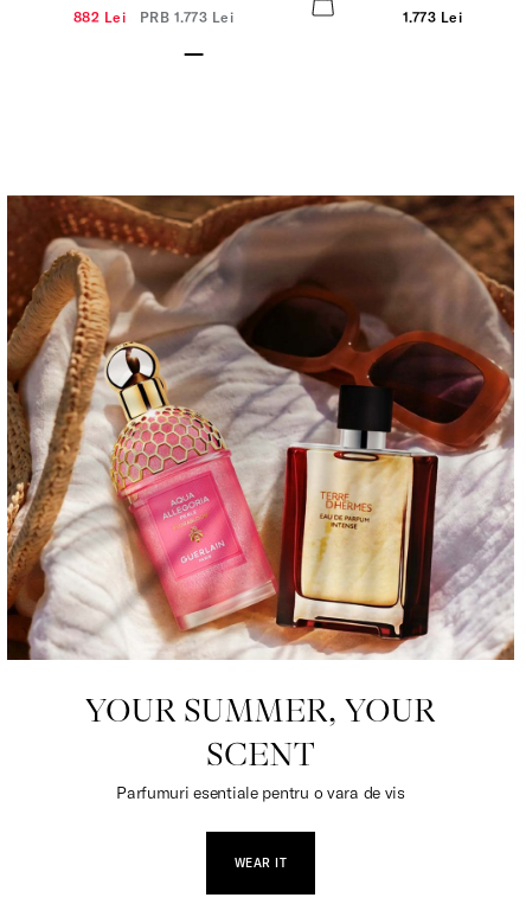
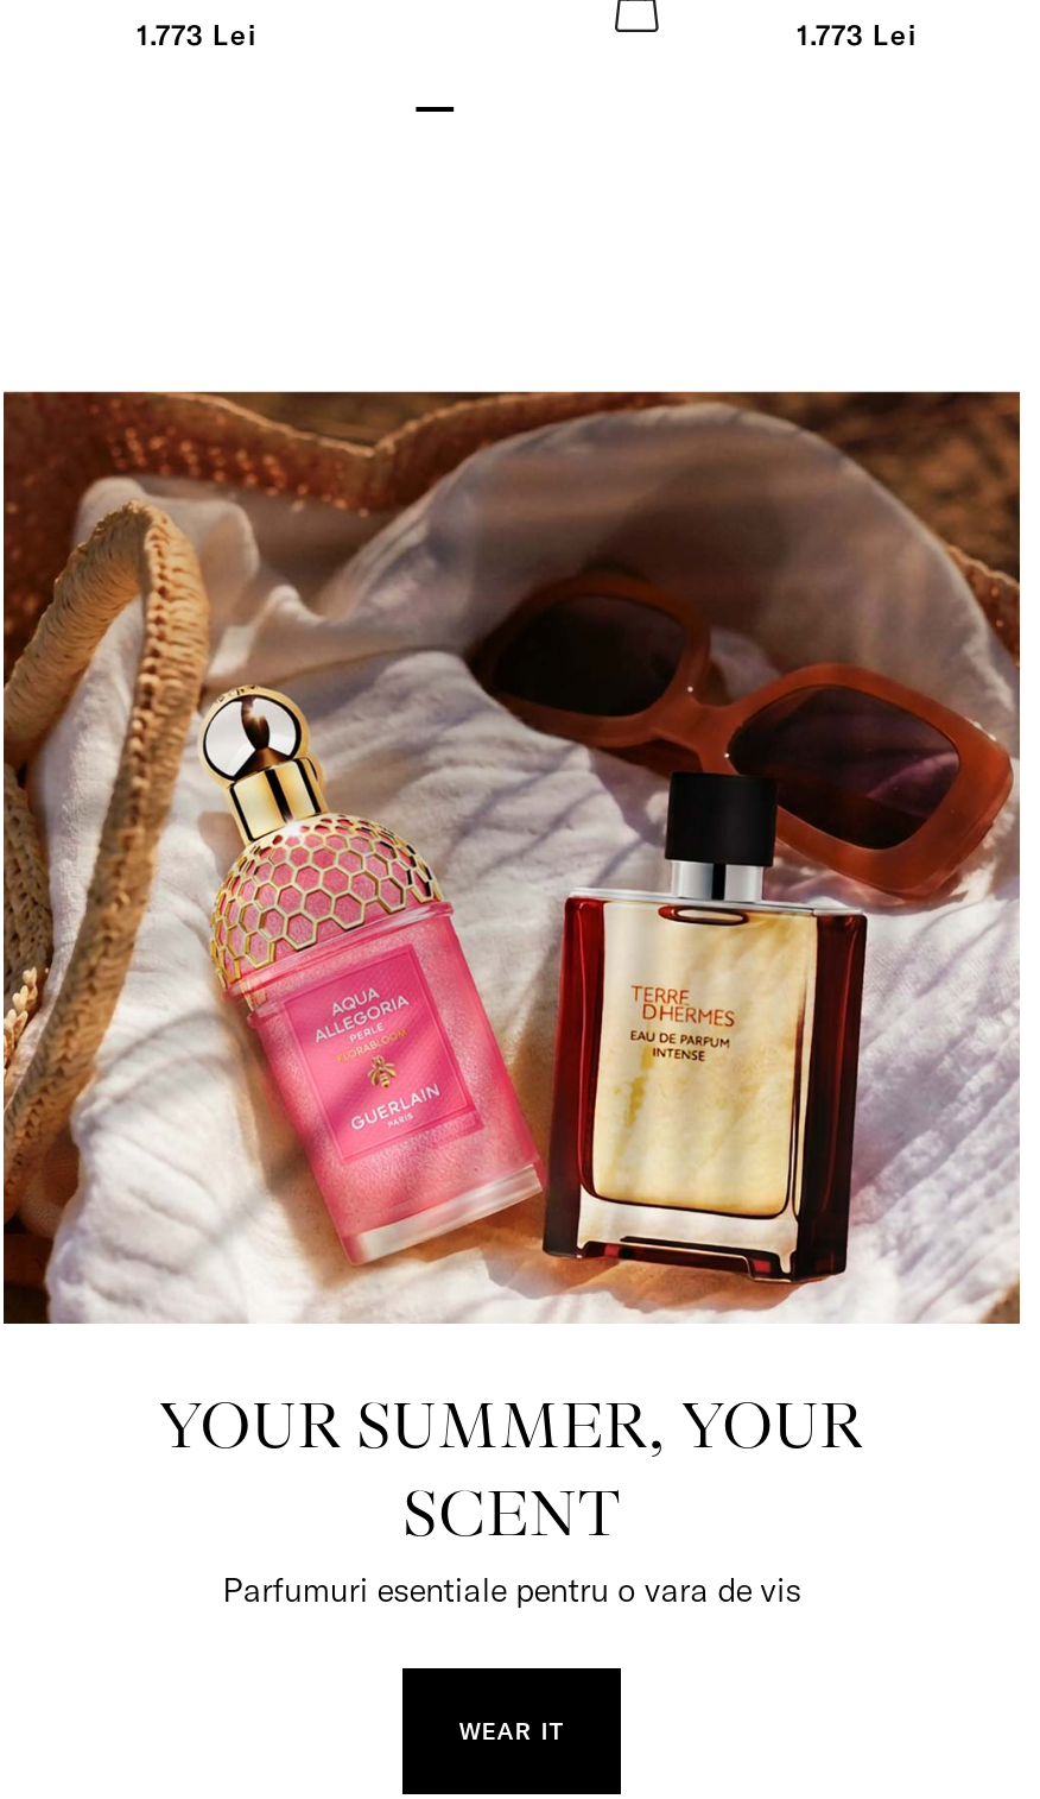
- 882 Lei PRB 1.773 Lei
+ 1.773 Lei
